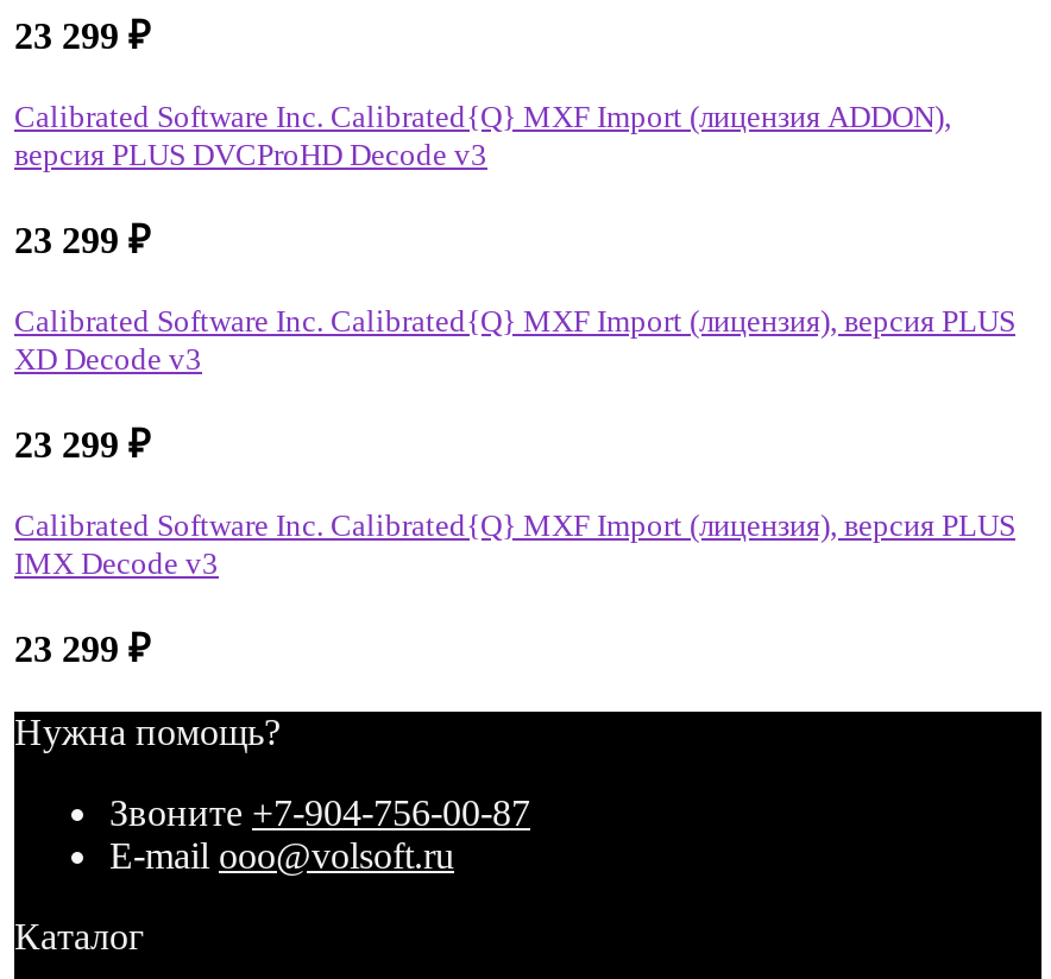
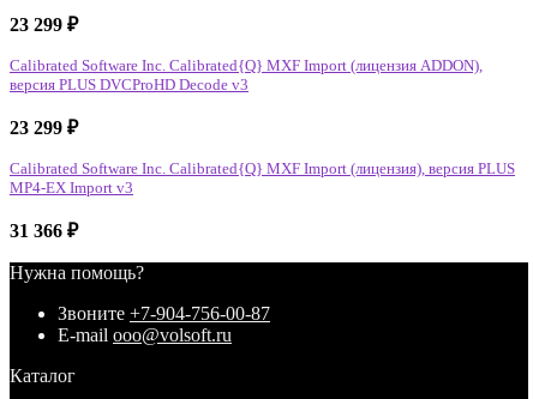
- XD Decode v3
- 23 299 ₽
- Calibrated Software Inc. Calibrated{Q} MXF Import (лицензия), версия PLUS
- IMX Decode v3
- 23 299 ₽
+ MP4-EX Import v3
+ 31 366 ₽
